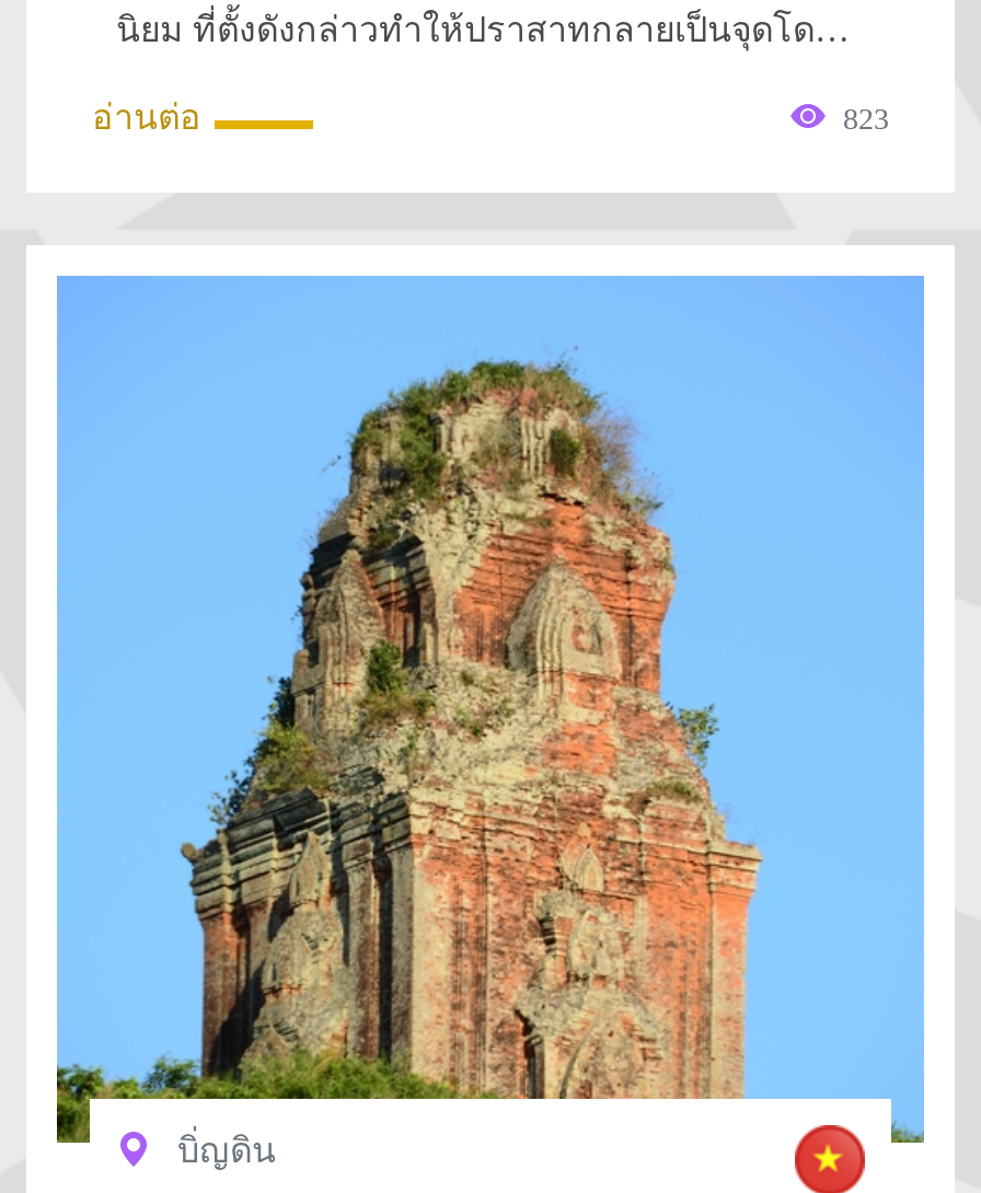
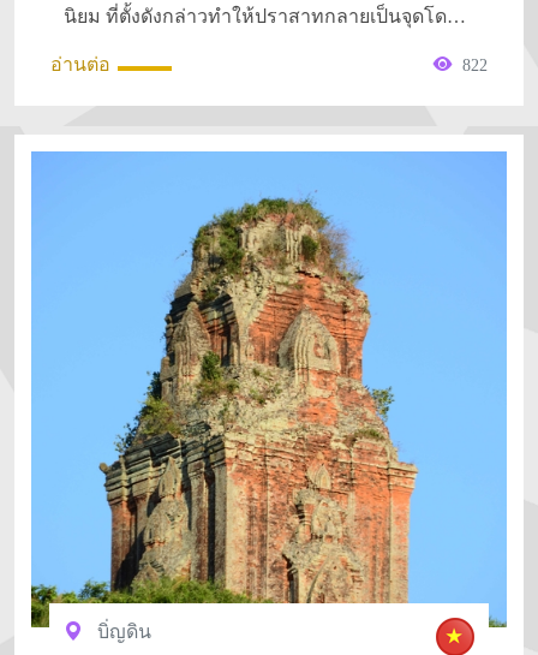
- 823
+ 822
